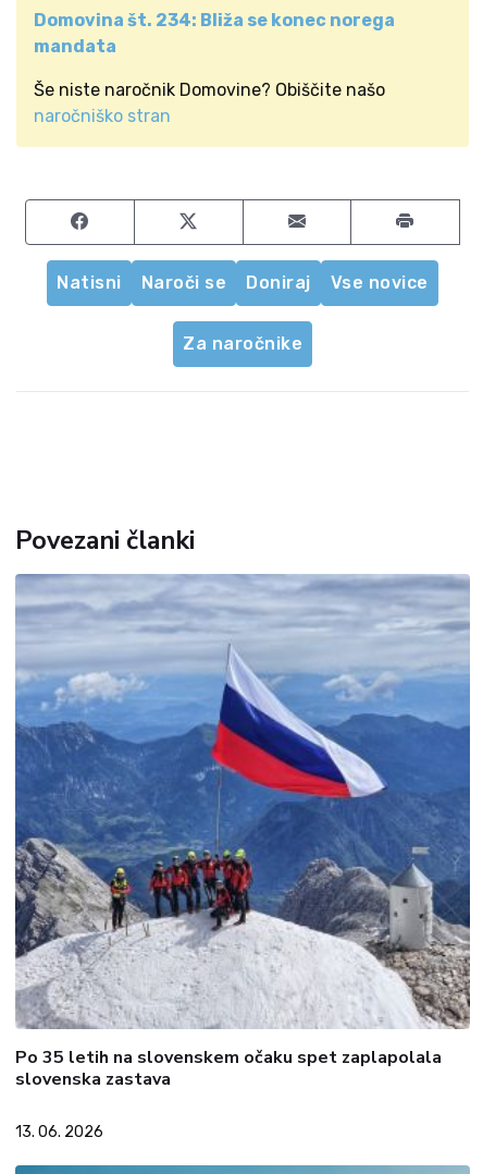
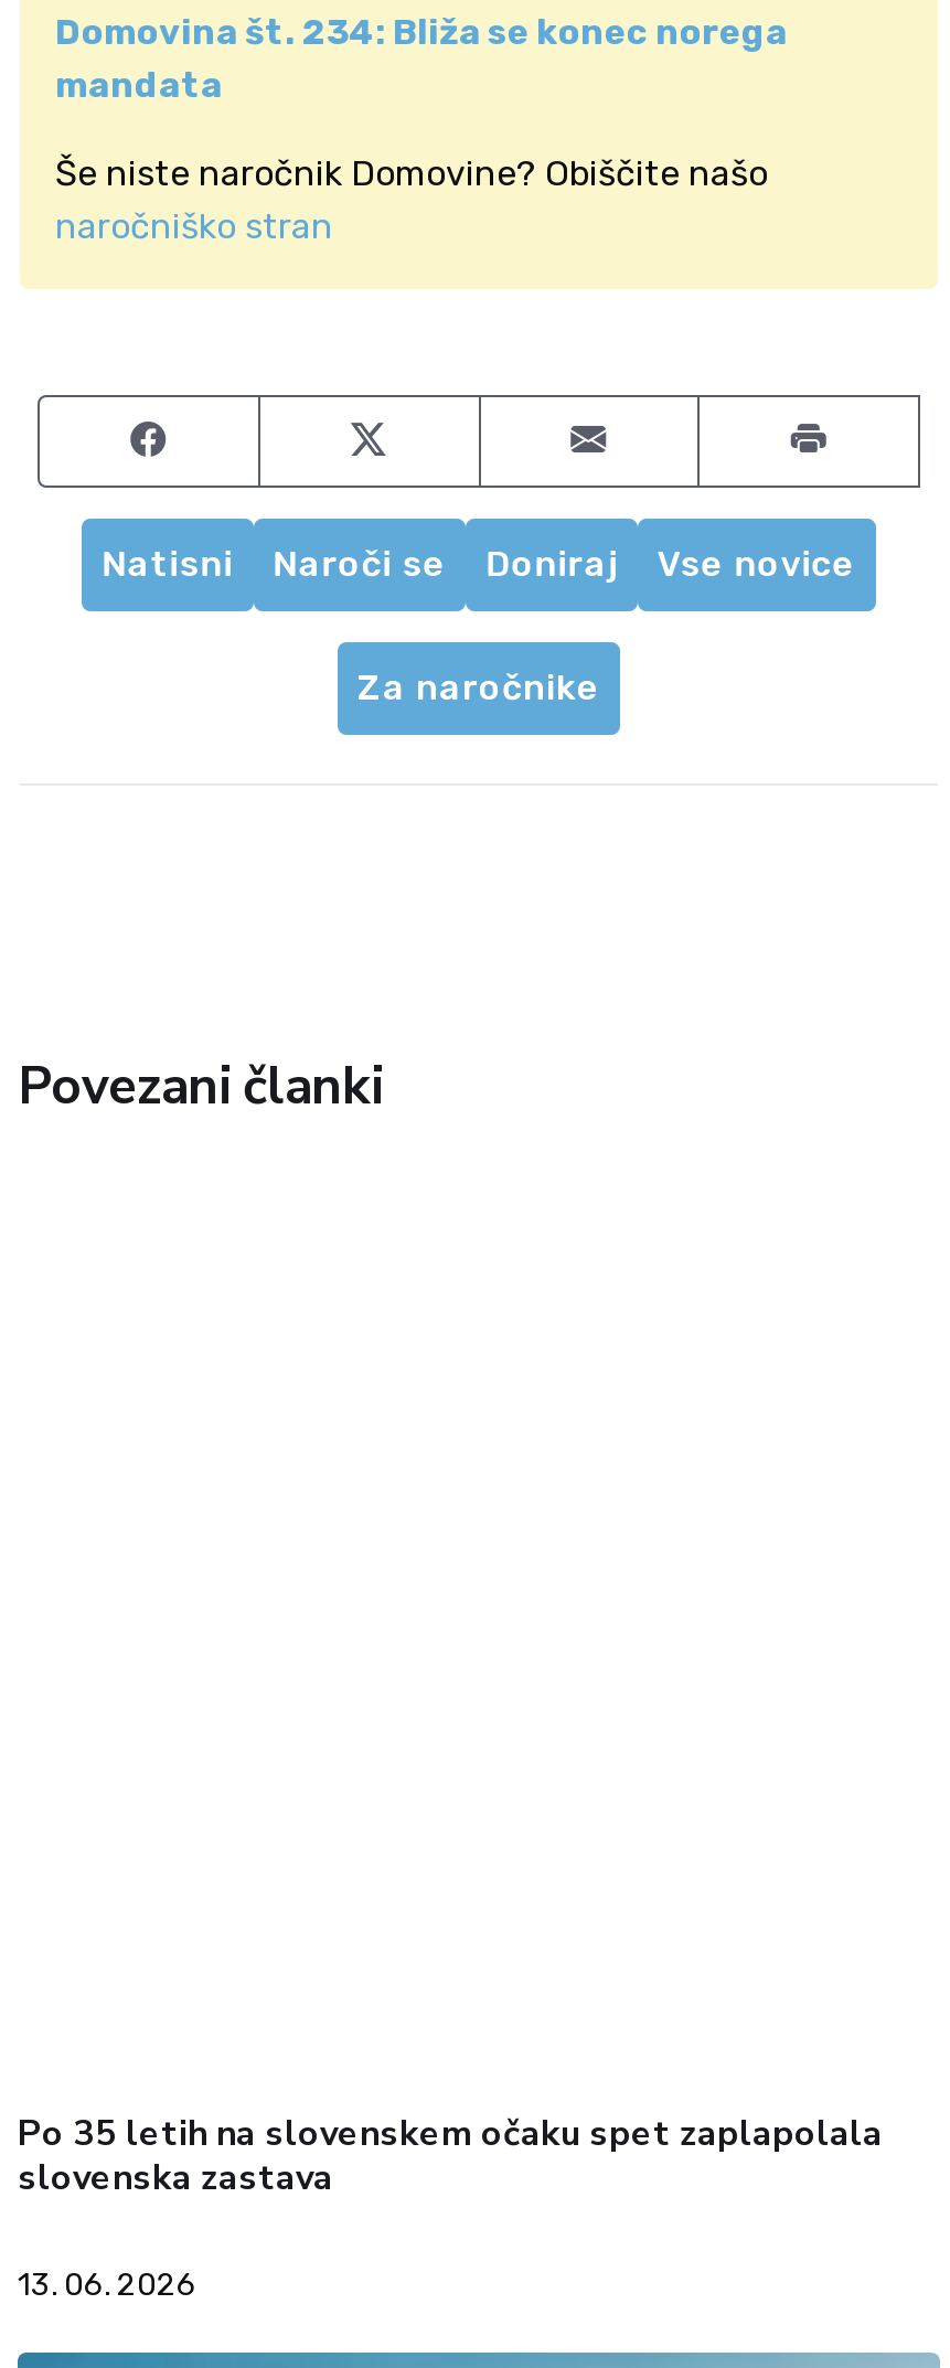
- [image]
